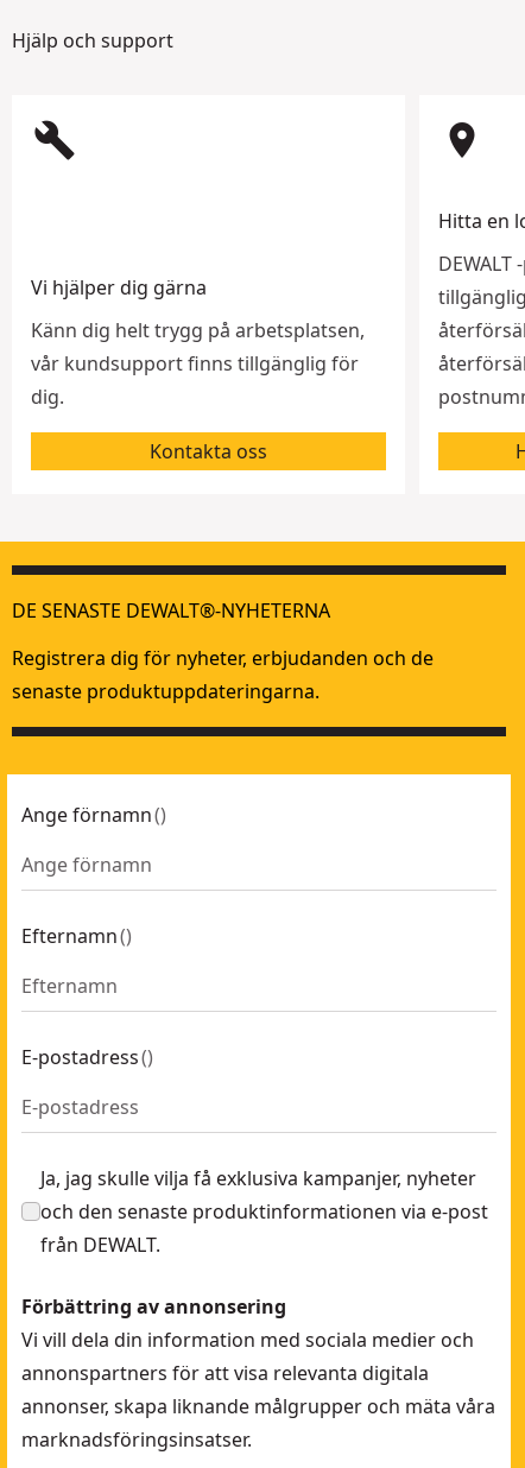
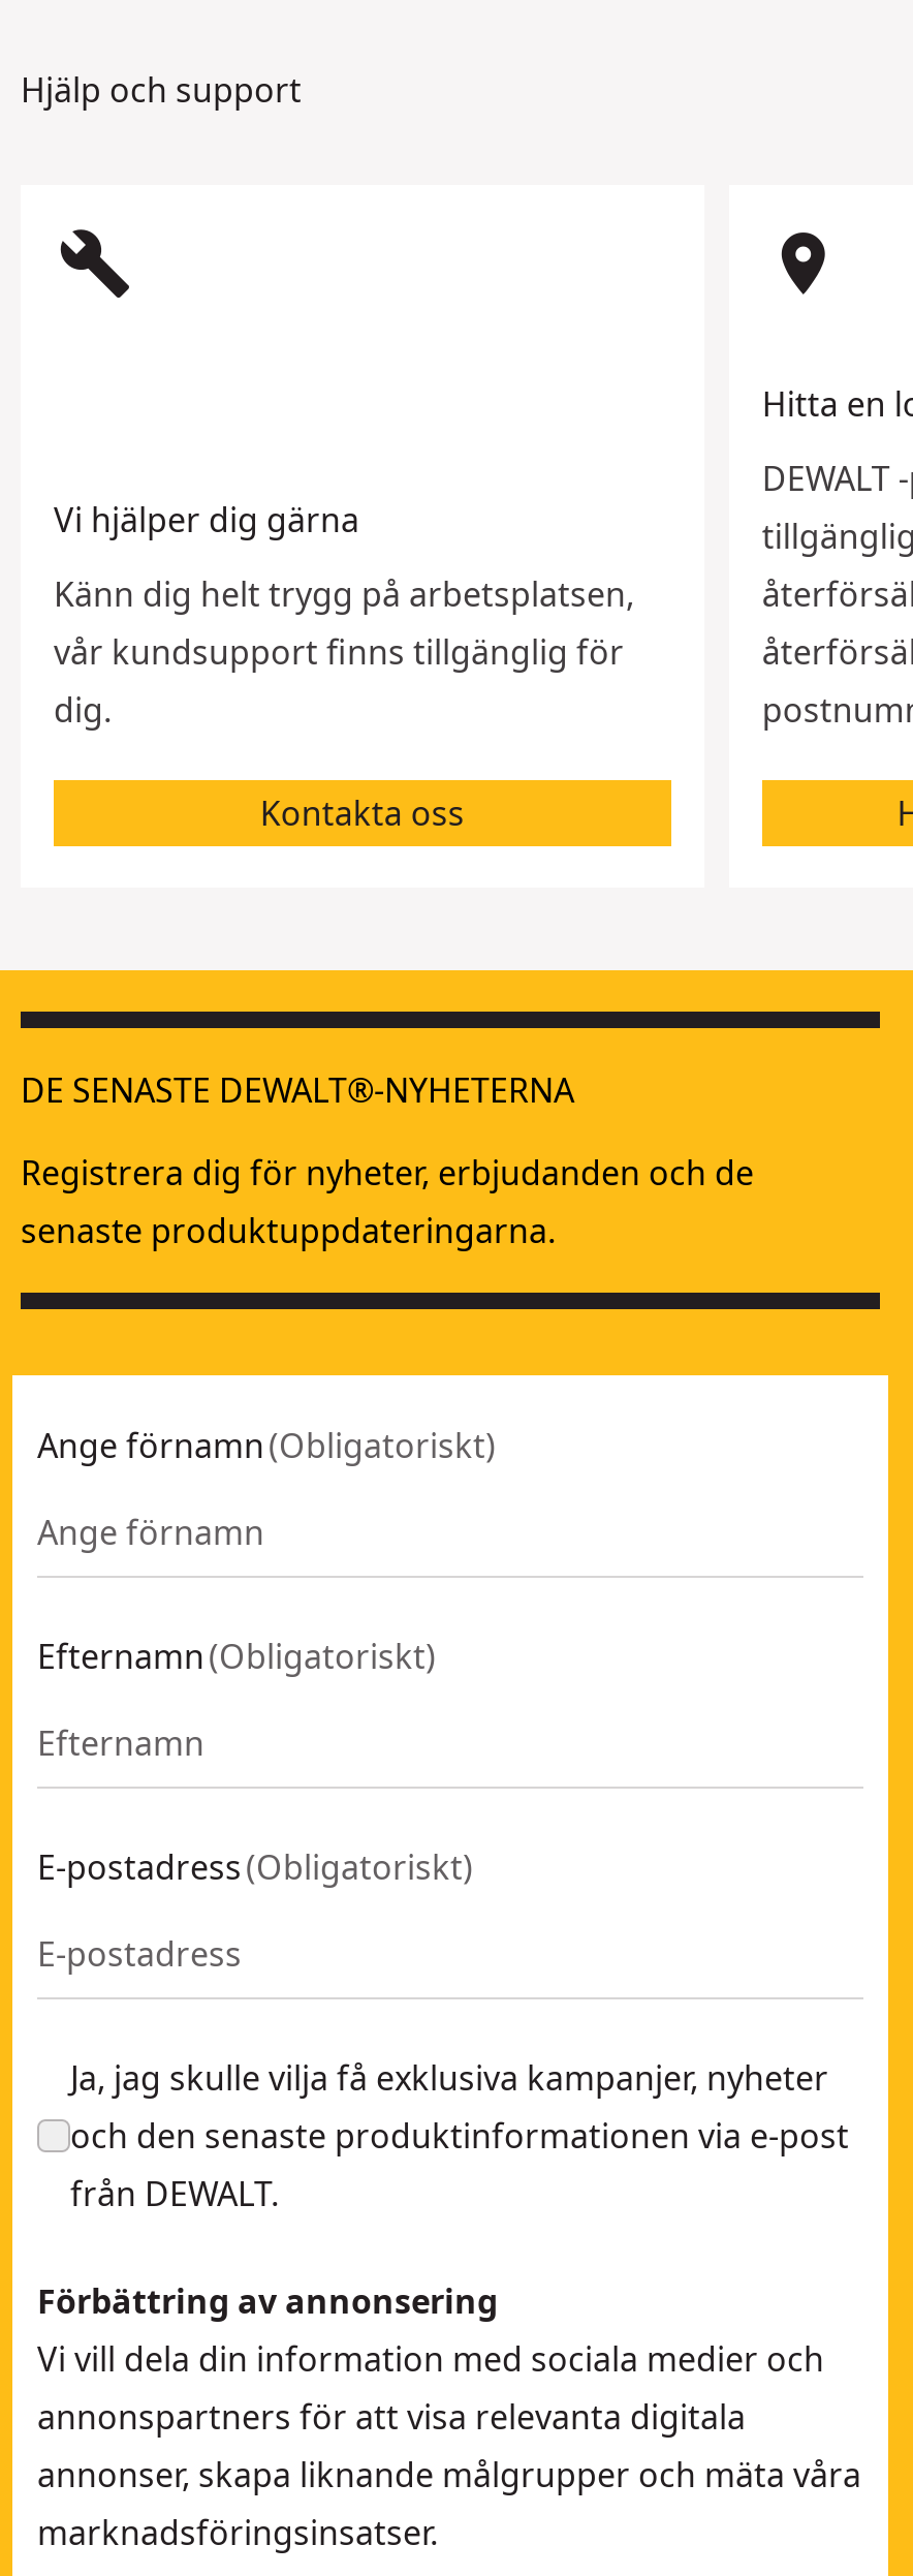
- Ange förnamn ()
+ Ange förnamn (Obligatoriskt)

- Efternamn ()
+ Efternamn (Obligatoriskt)

- E-postadress ()
+ E-postadress (Obligatoriskt)
